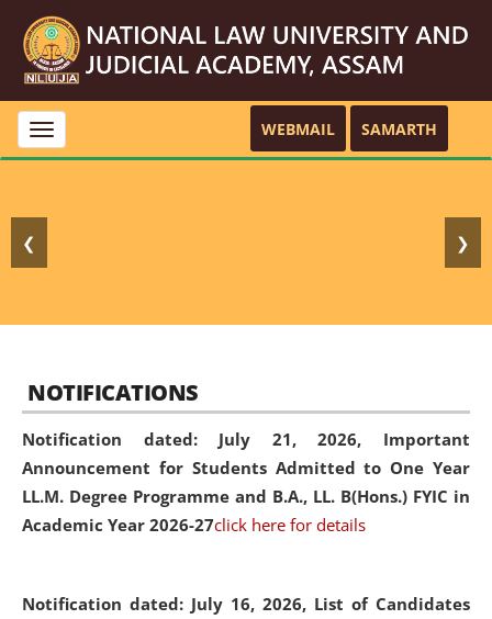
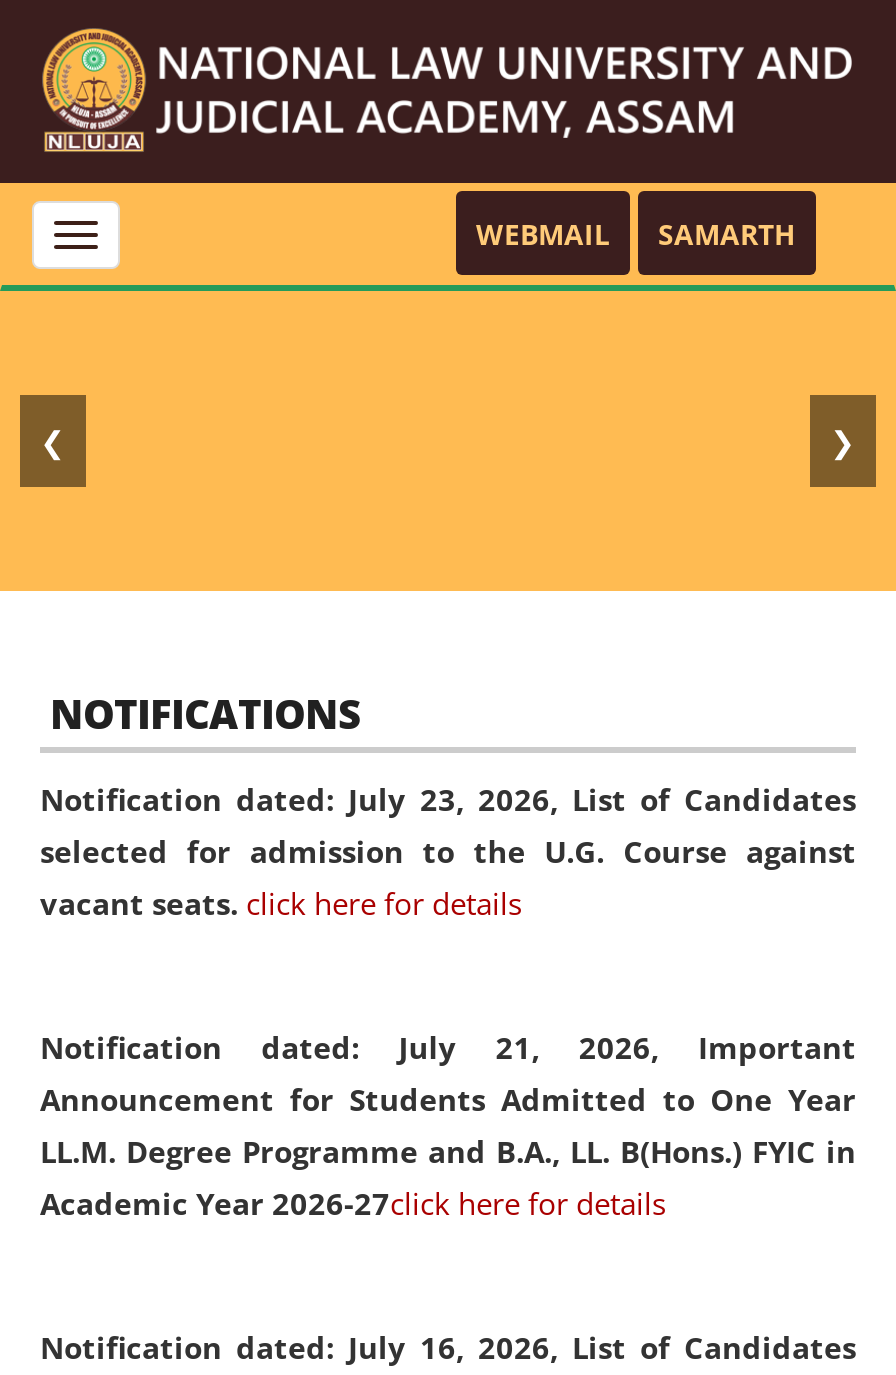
+ Notification dated: July 23, 2026, List of Candidates
+ selected for admission to the U.G. Course against
+ vacant seats. click here for details
